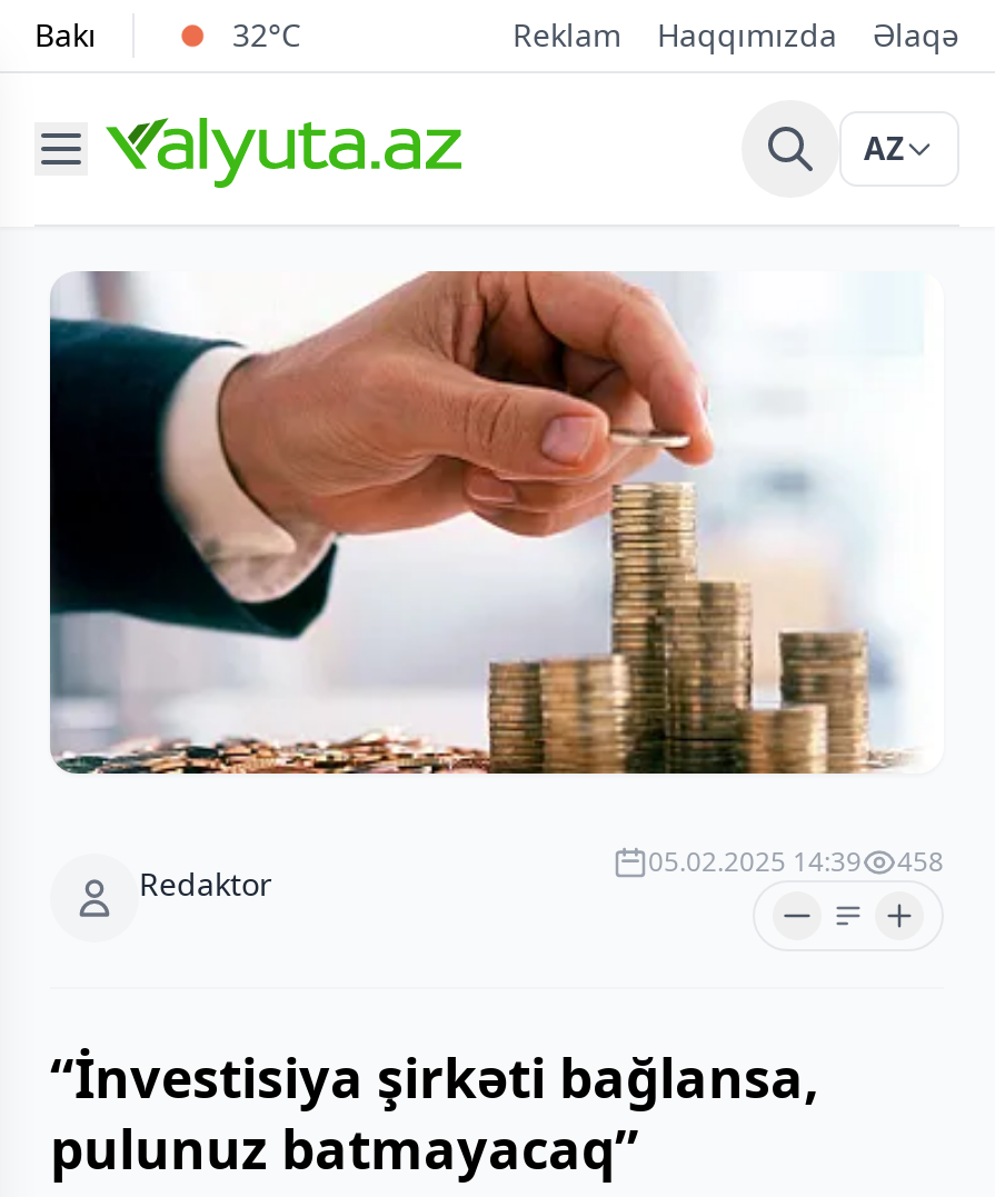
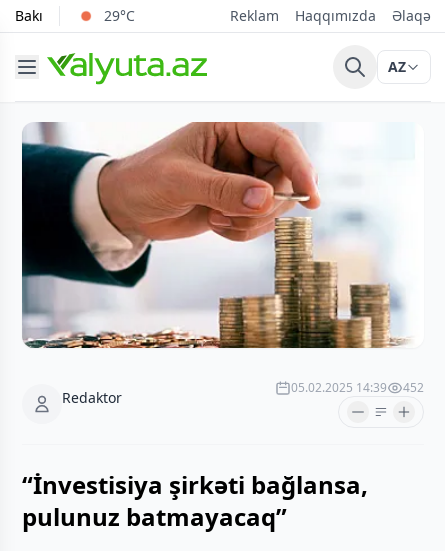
- 32°C
+ 29°C

- 05.02.2025 14:39 458
+ 05.02.2025 14:39 452
